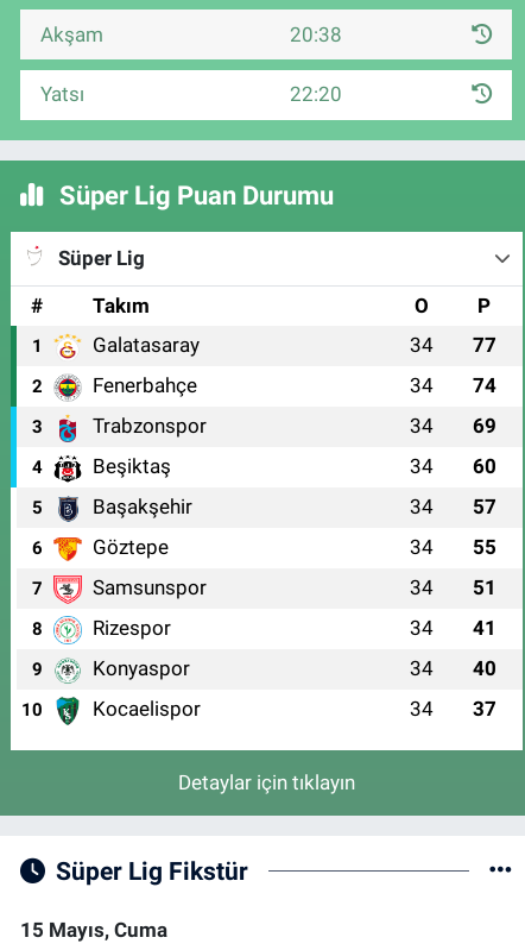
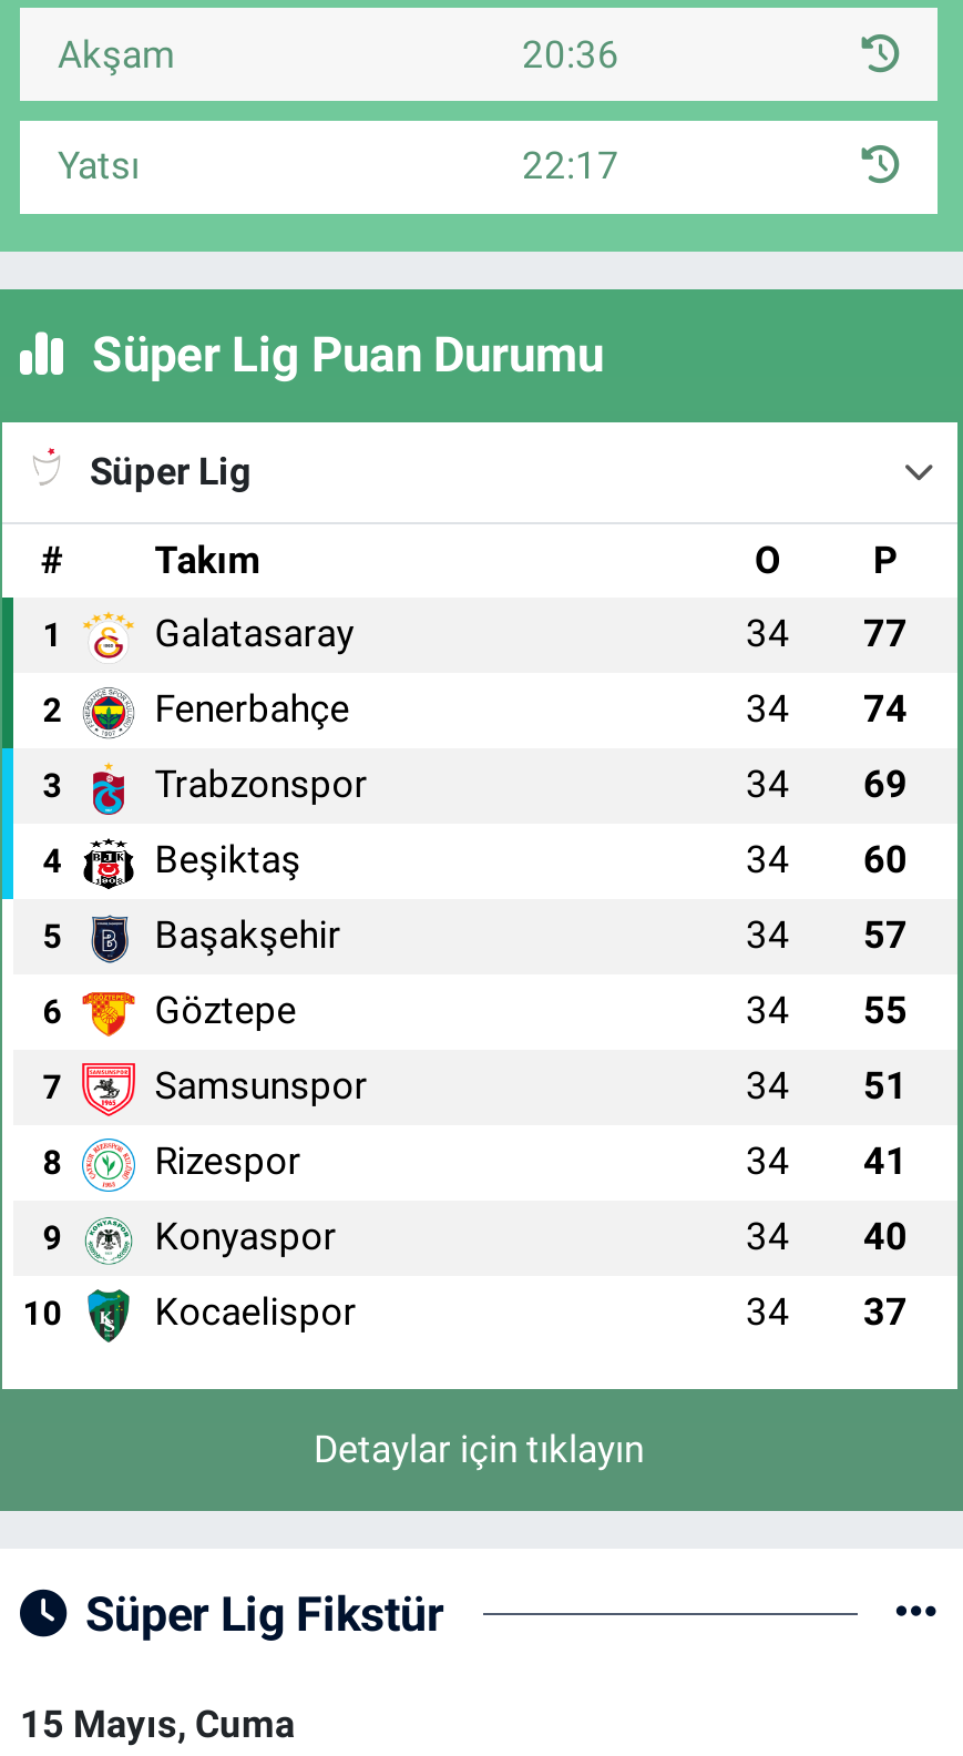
- 20:38
+ 20:36

- 22:20
+ 22:17
